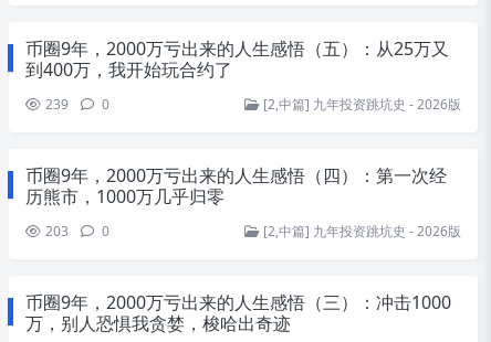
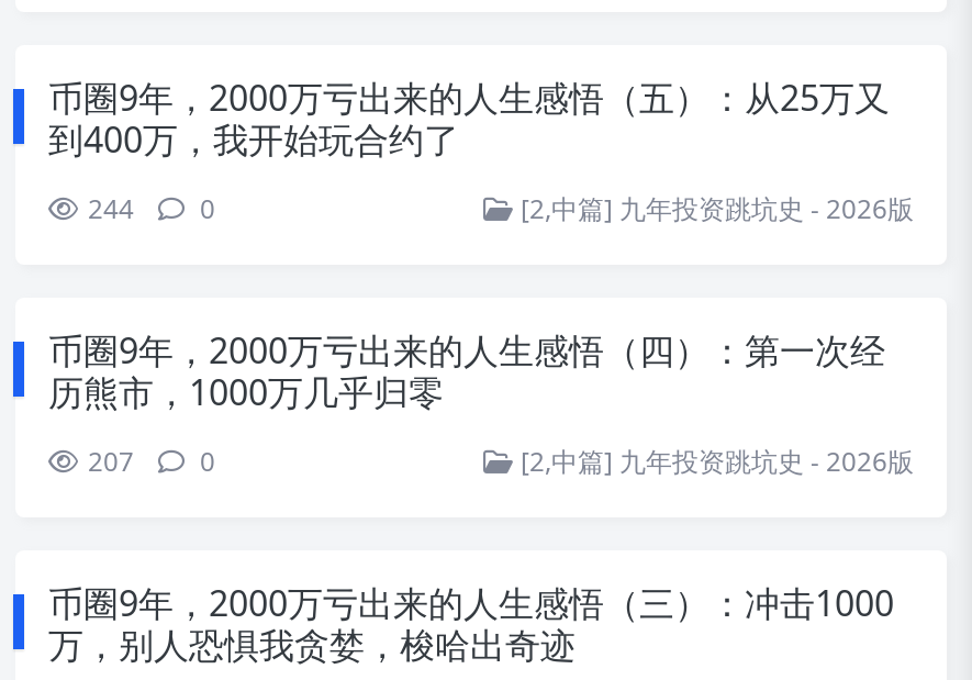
- 239 0
+ 244 0

- 203 0
+ 207 0
